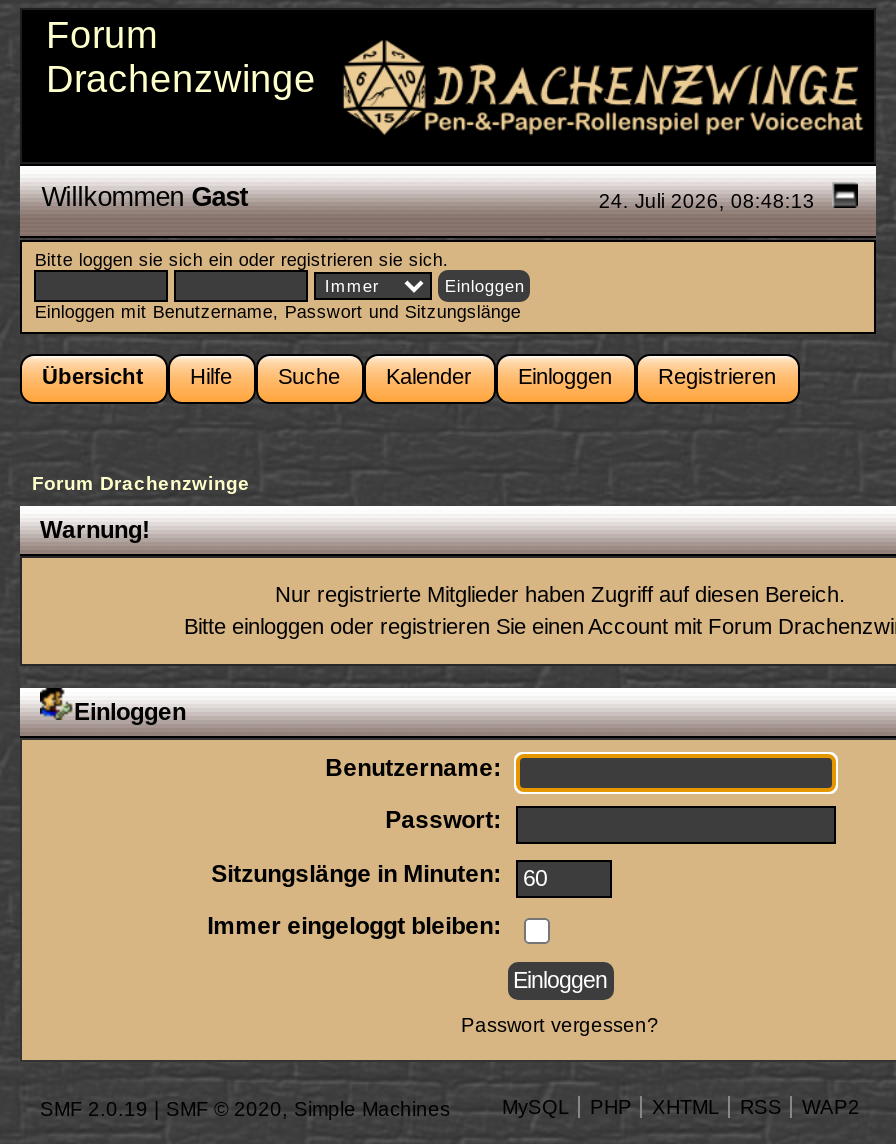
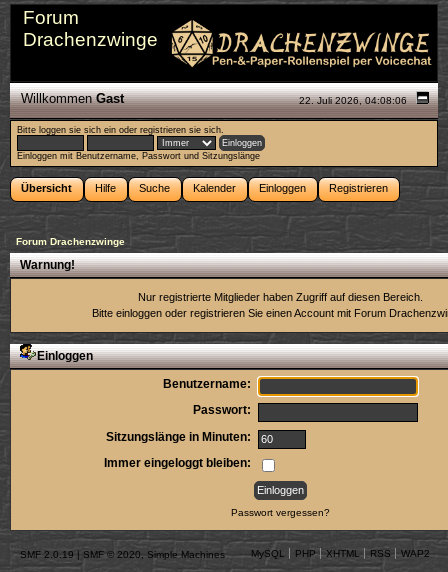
- 24. Juli 2026, 08:48:13
+ 22. Juli 2026, 04:08:06
